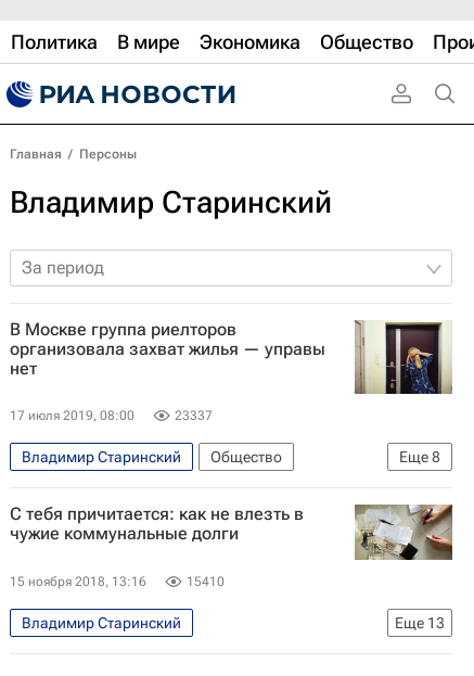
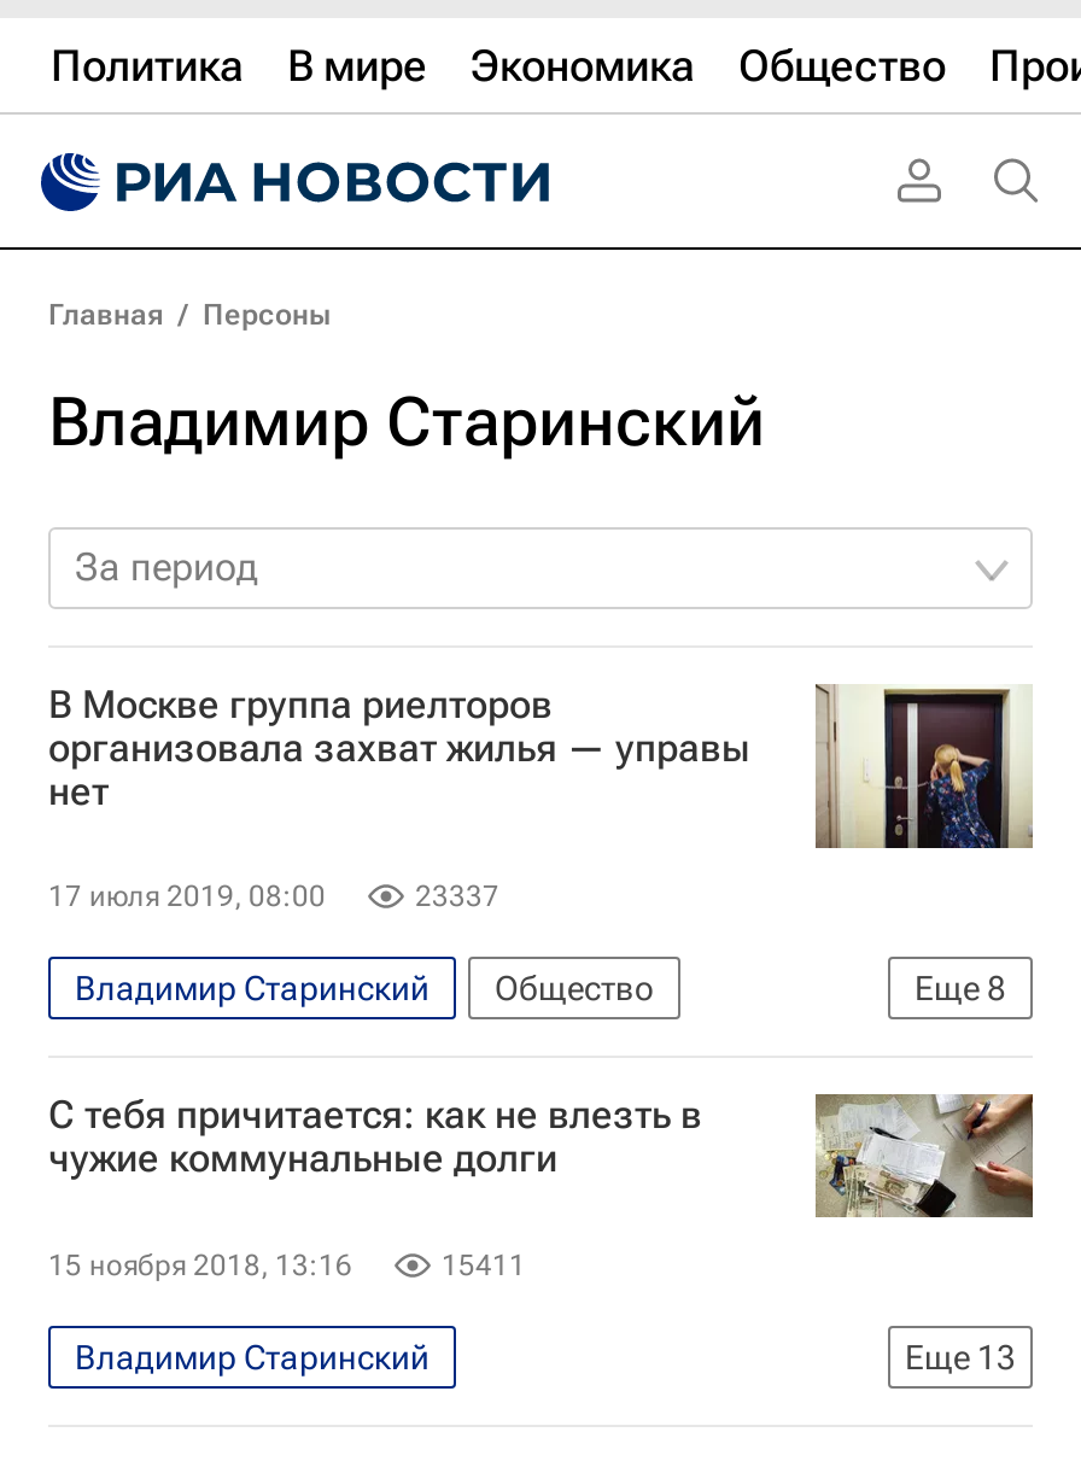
- 15410
+ 15411
